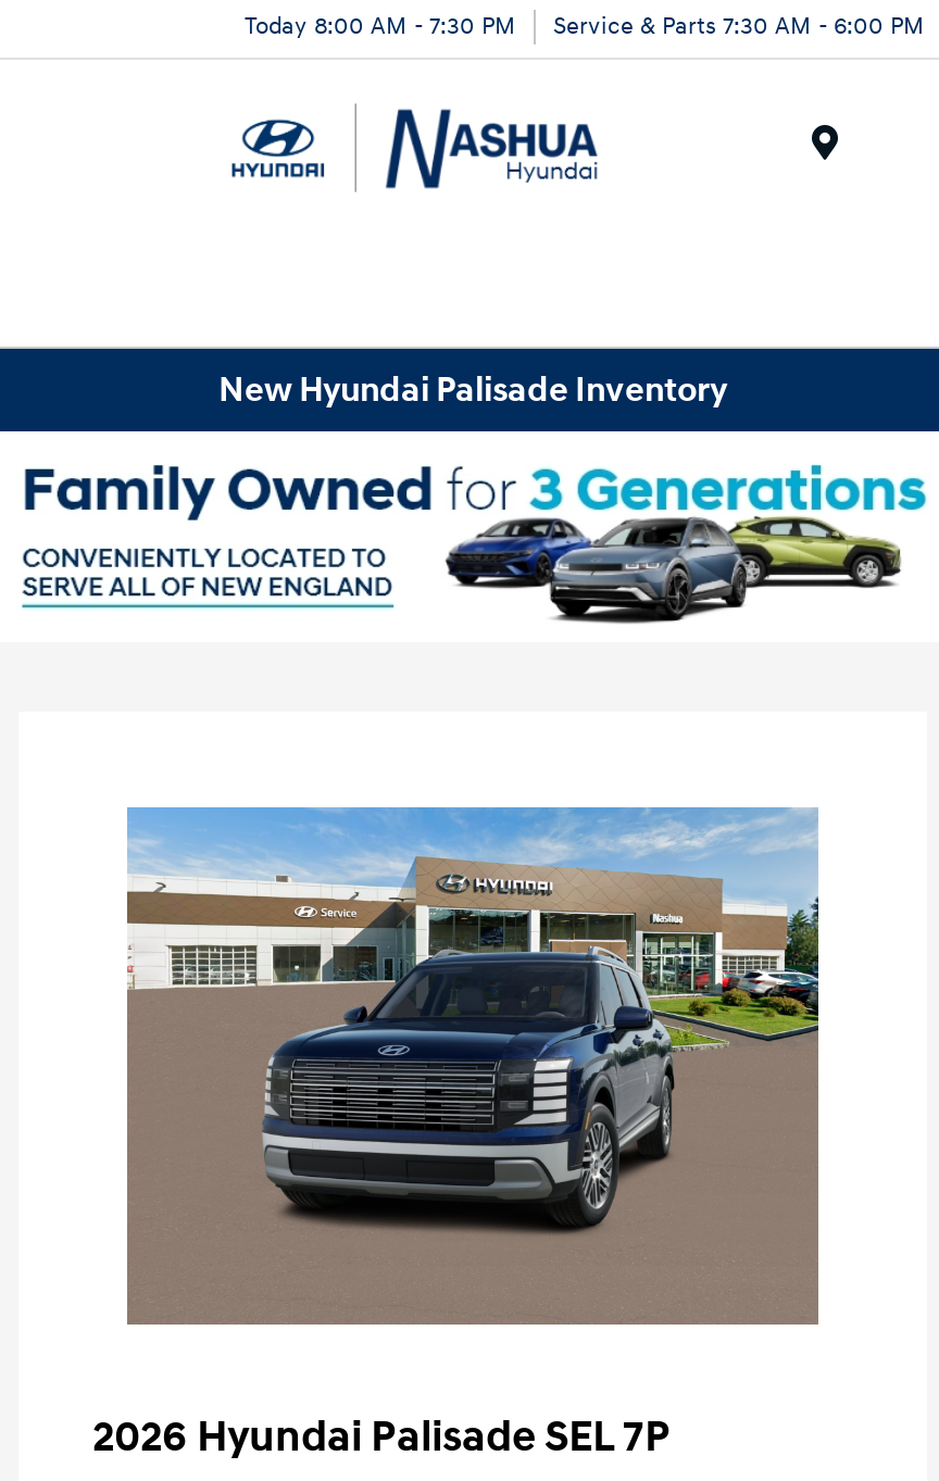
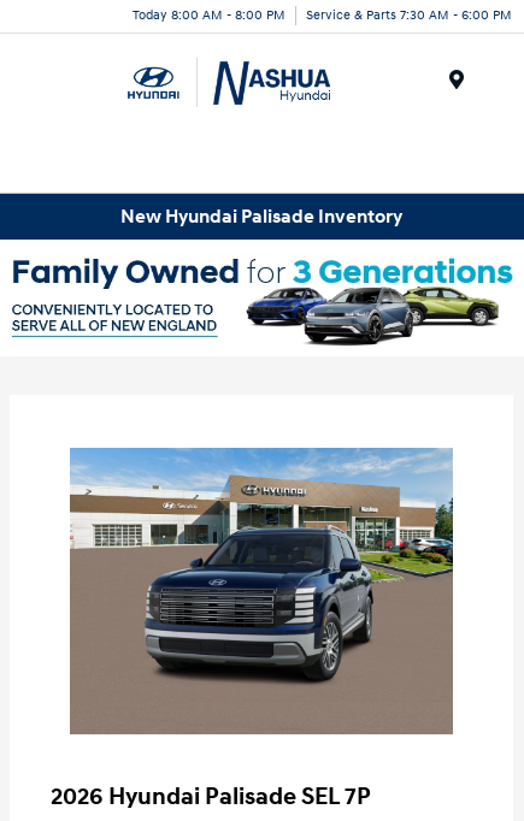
- Today 8:00 AM - 7:30 PM Service & Parts 7:30 AM - 6:00 PM
+ Today 8:00 AM - 8:00 PM Service & Parts 7:30 AM - 6:00 PM
